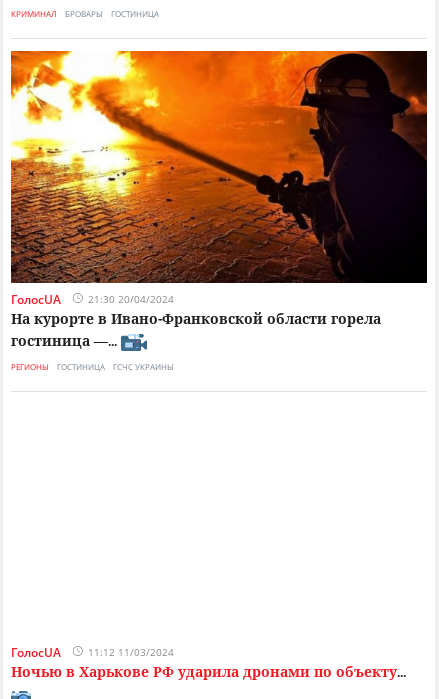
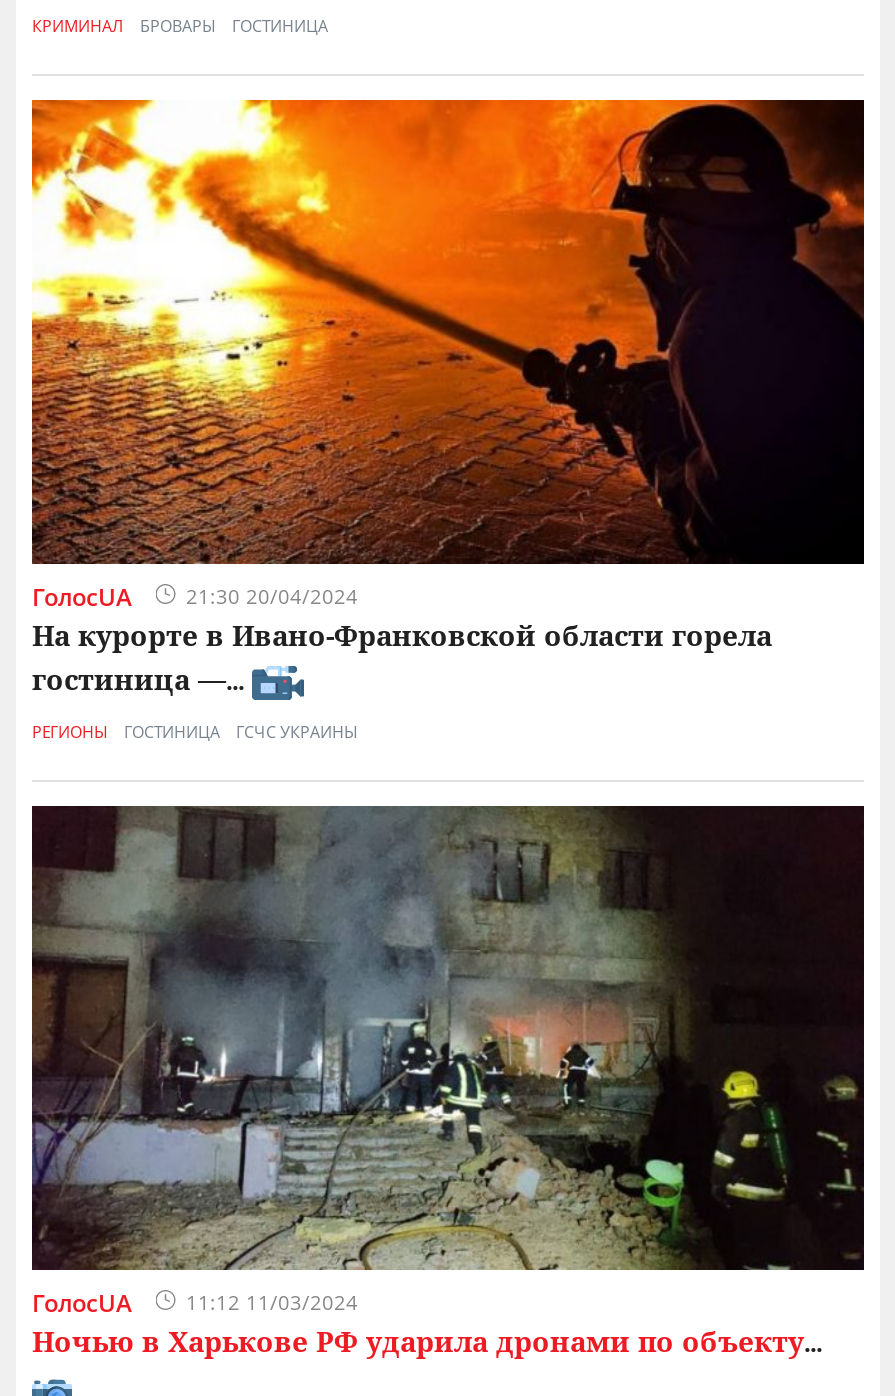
+ [image]
